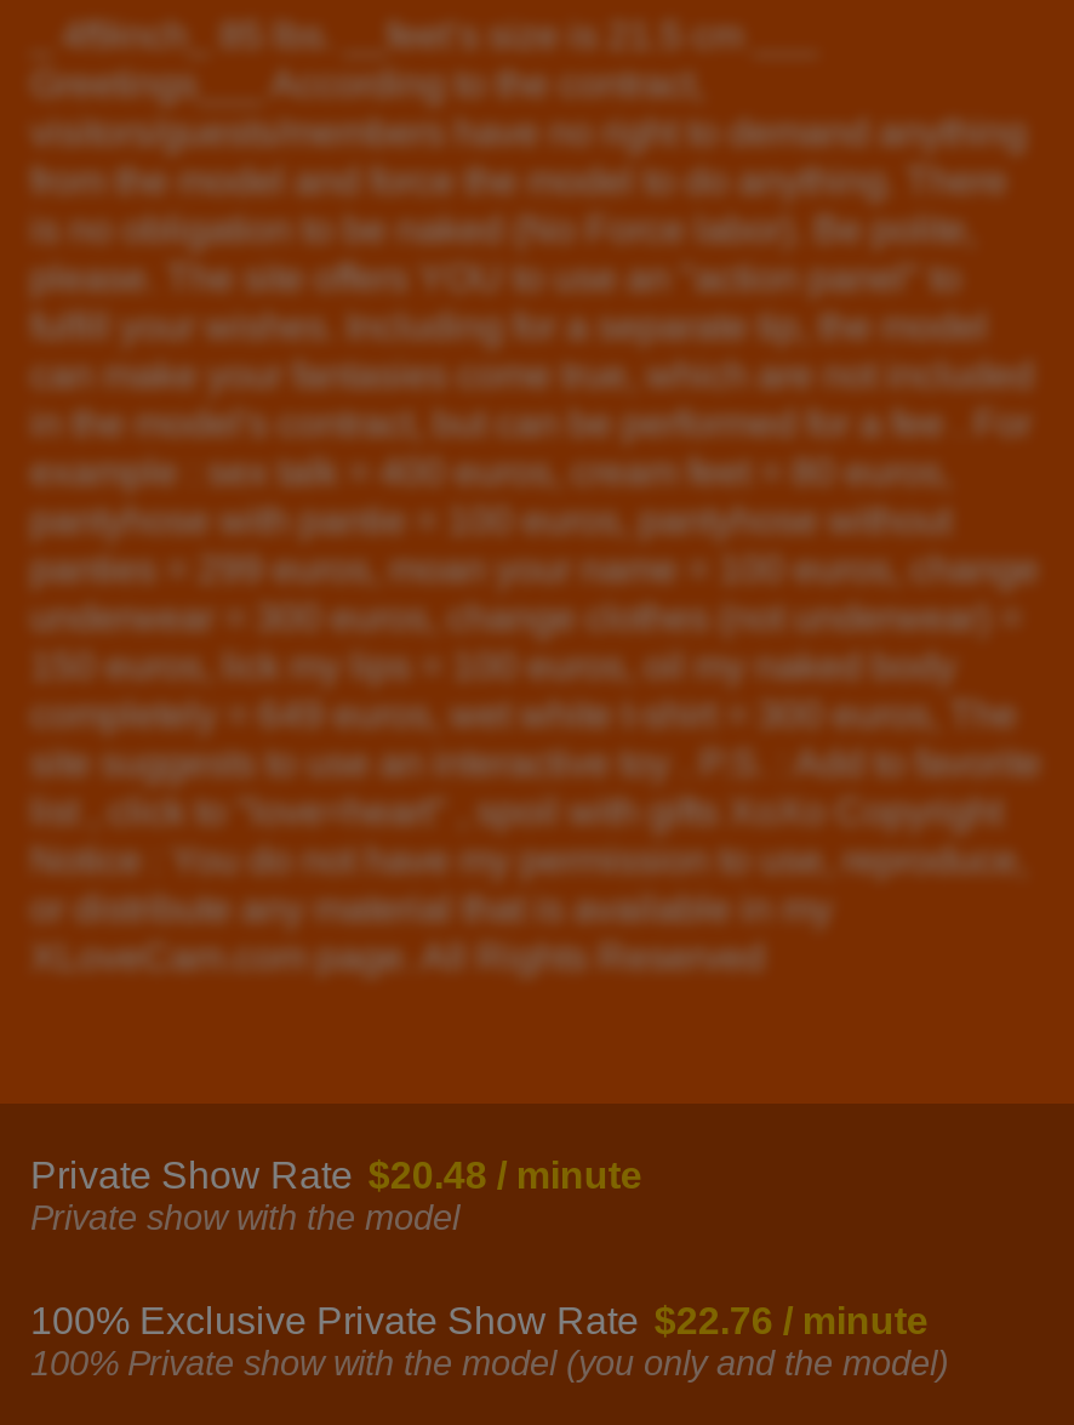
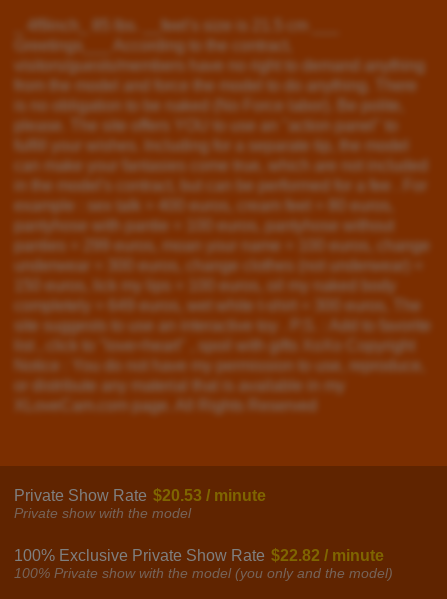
- Private Show Rate $20.48 / minute
+ Private Show Rate $20.53 / minute

- 100% Exclusive Private Show Rate $22.76 / minute
+ 100% Exclusive Private Show Rate $22.82 / minute
